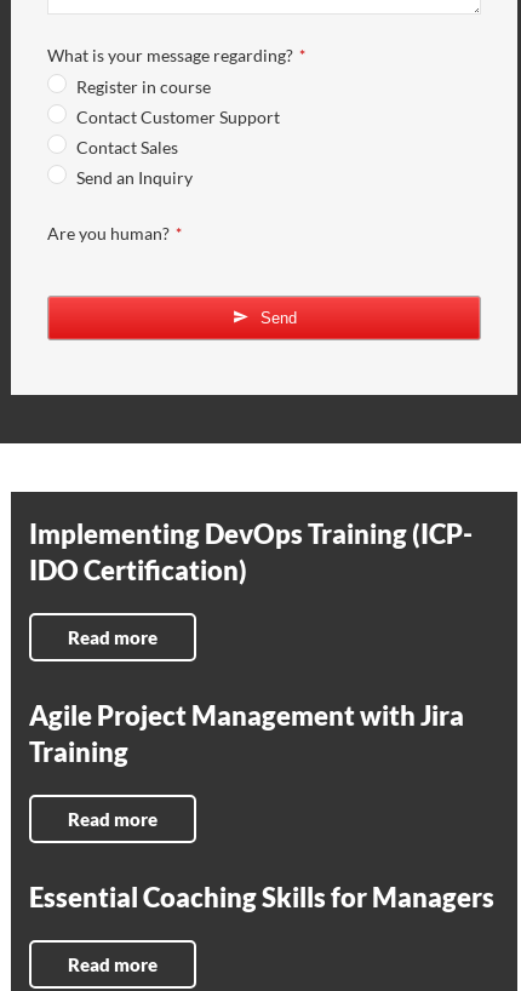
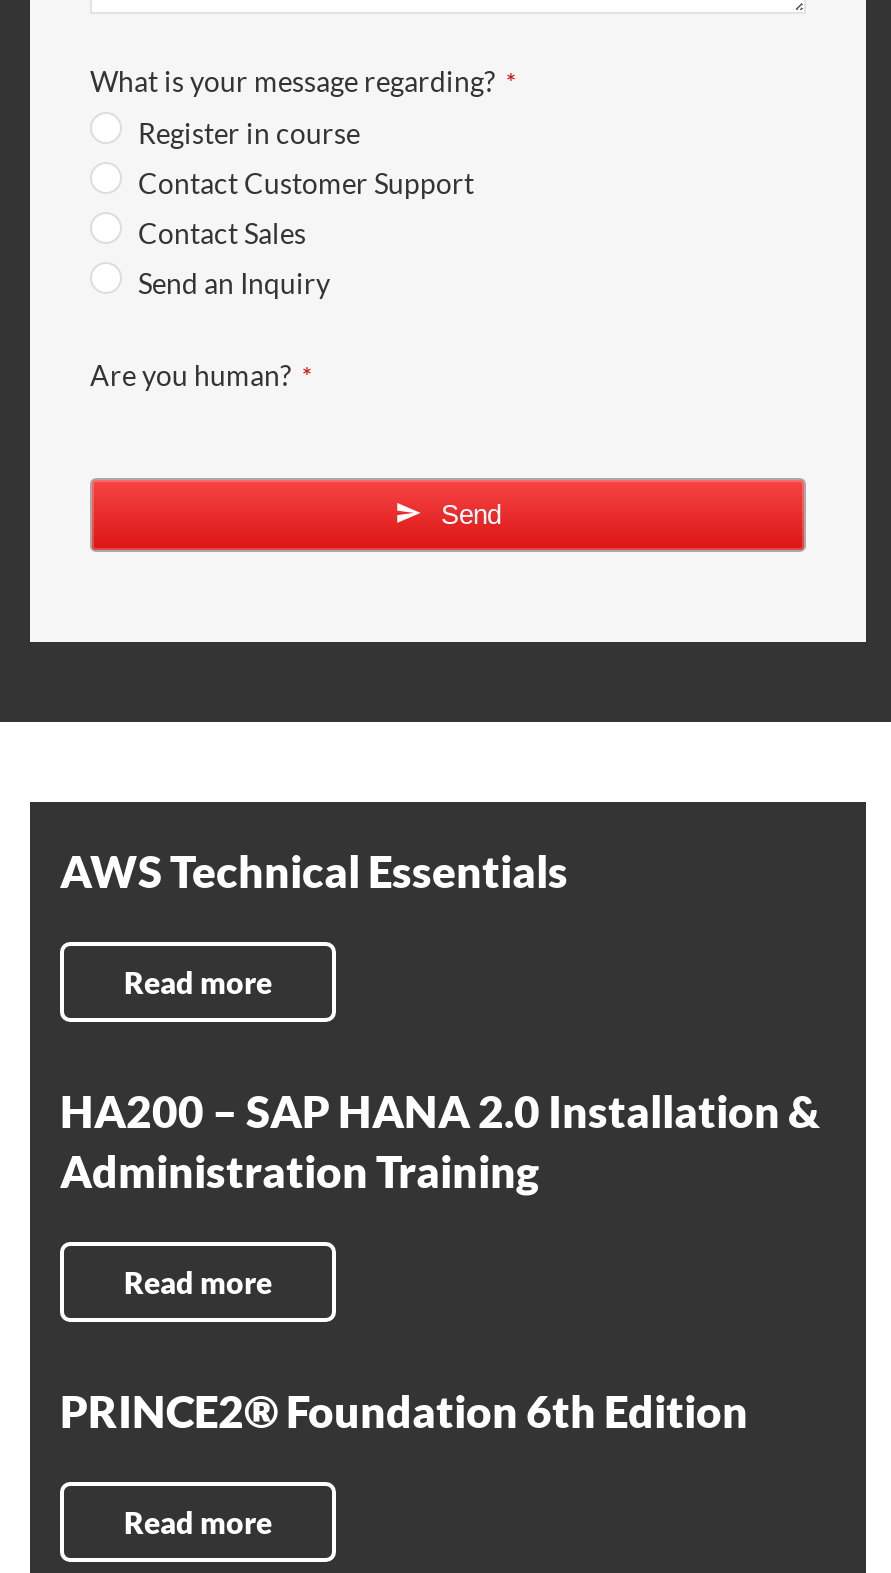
- Implementing DevOps Training (ICP-
- IDO Certification)
+ AWS Technical Essentials

- Agile Project Management with Jira
- Training
+ HA200 – SAP HANA 2.0 Installation &
+ Administration Training

- Essential Coaching Skills for Managers
+ PRINCE2® Foundation 6th Edition
